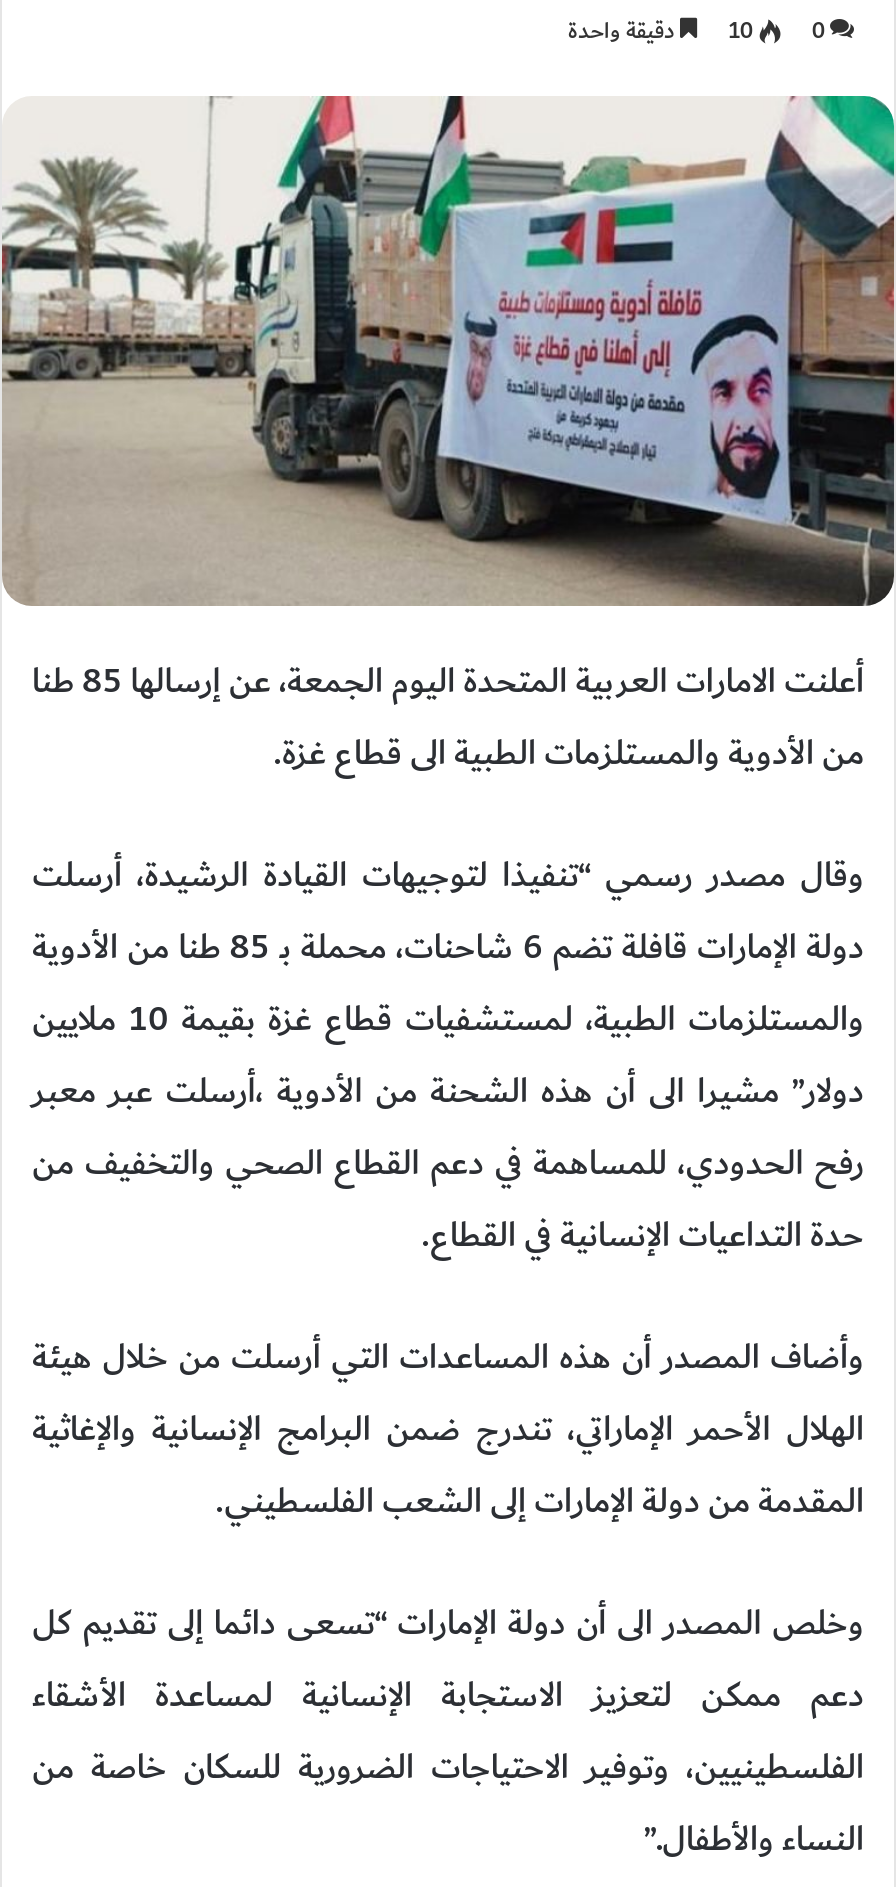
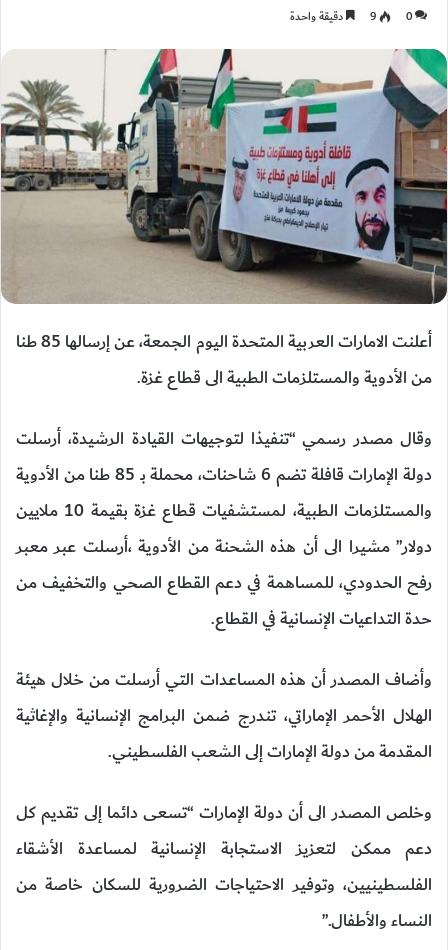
- 0 10 دقيقة واحدة
+ 0 9 دقيقة واحدة
